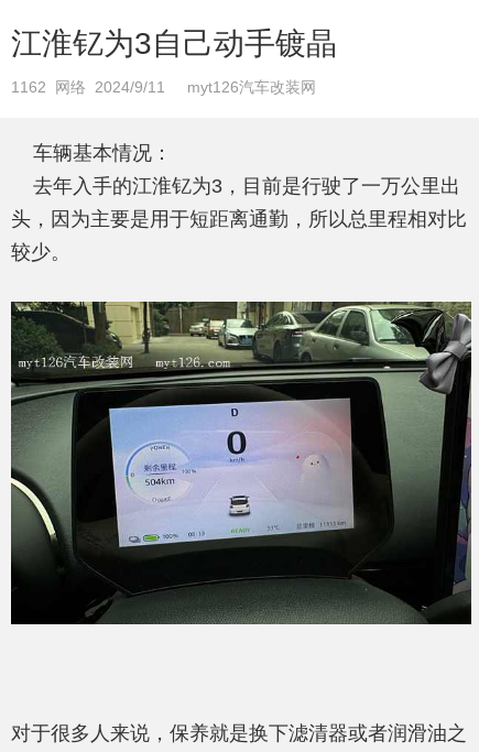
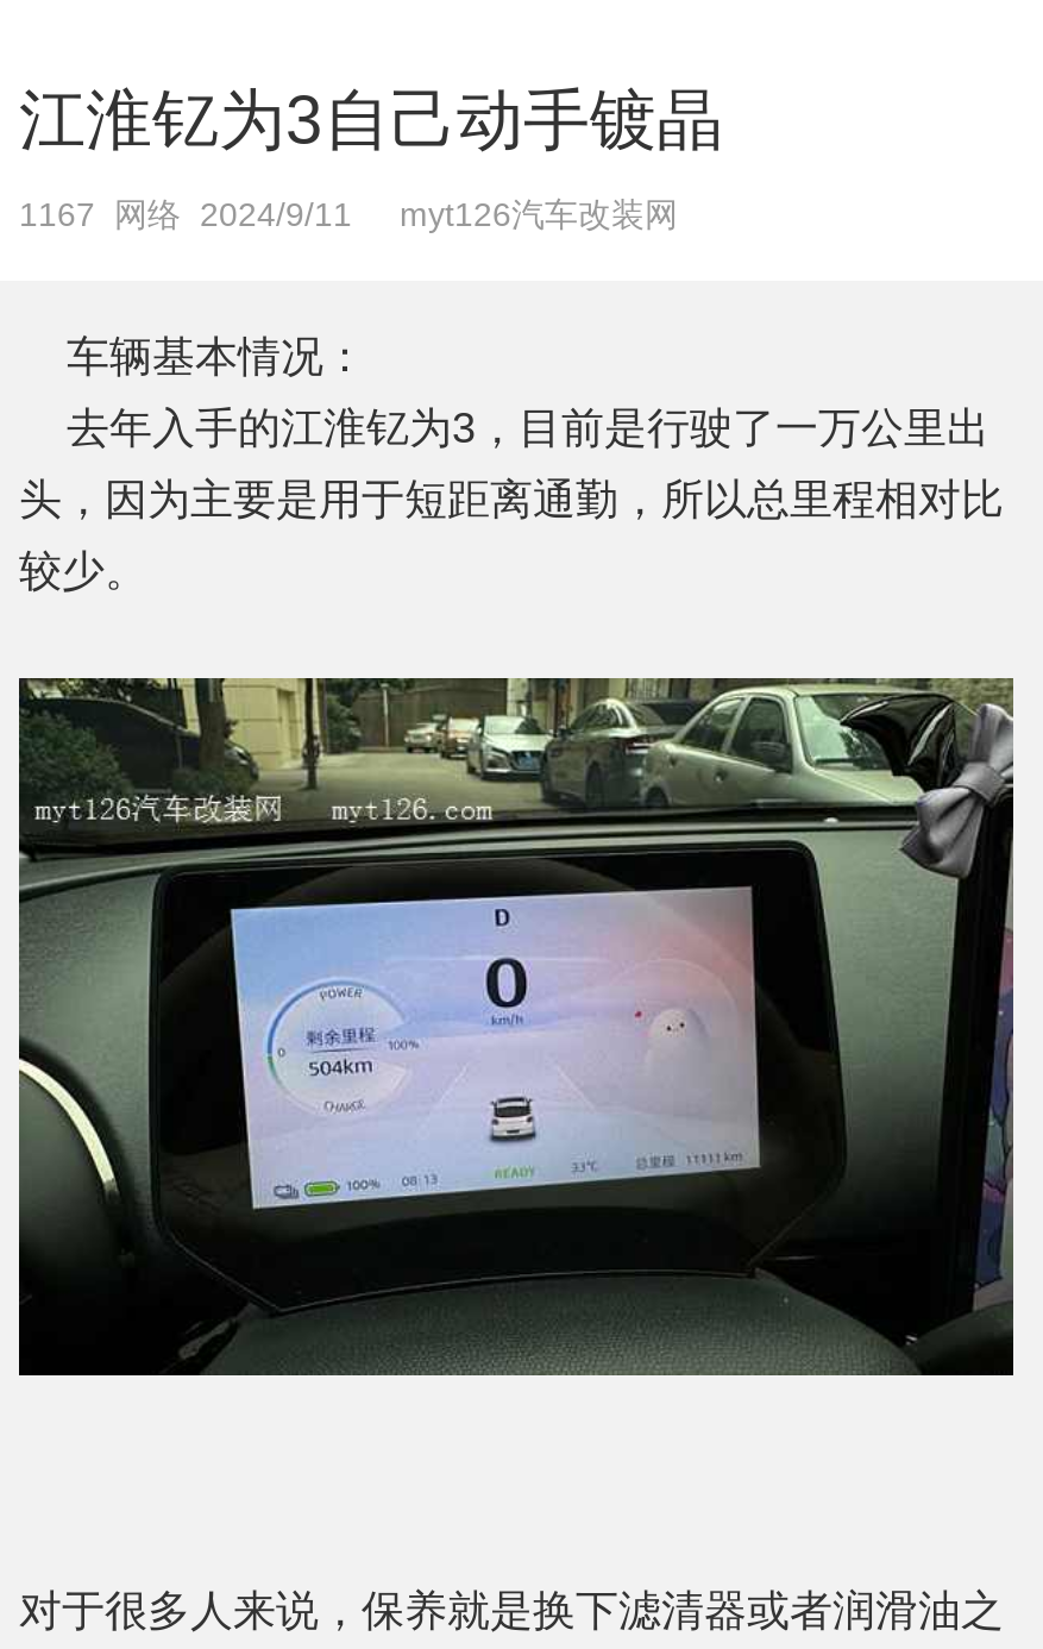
- 1162网络 2024/9/11 myt126汽车改装网
+ 1167网络 2024/9/11 myt126汽车改装网
